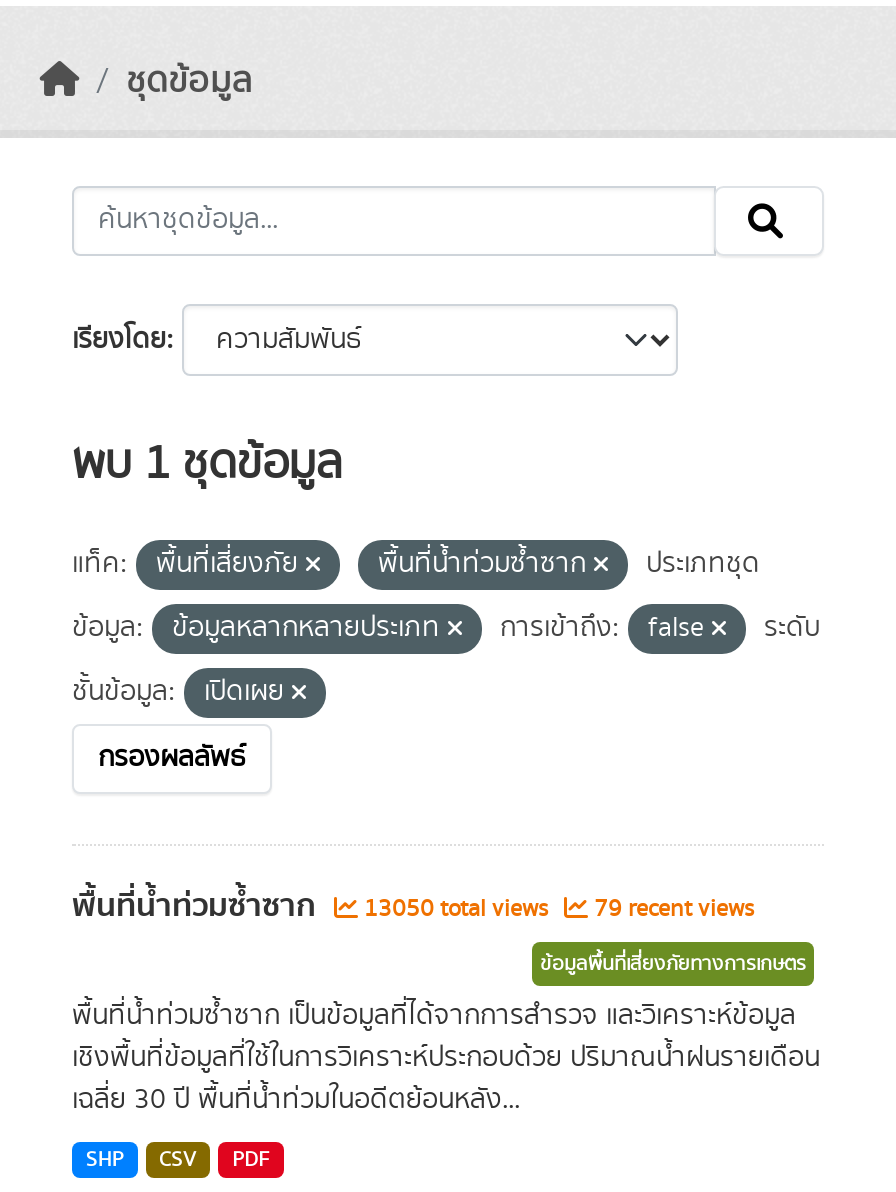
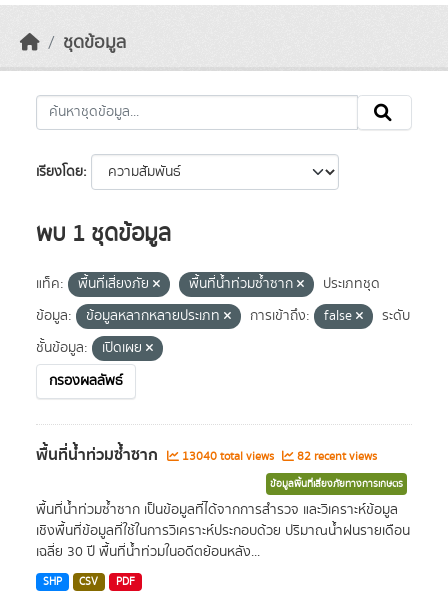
- 13050 total views
+ 13040 total views

- 79 recent views
+ 82 recent views
